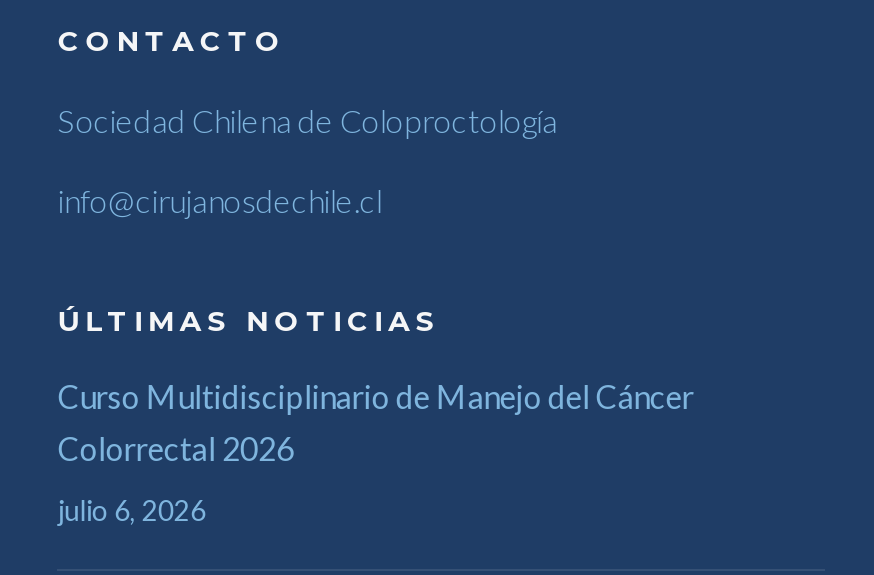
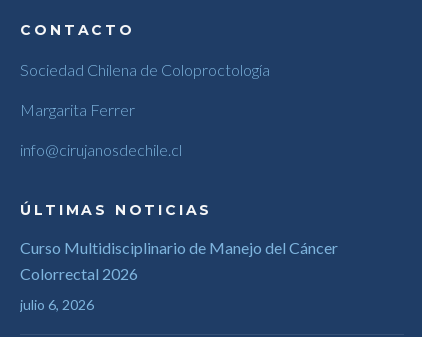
+ Margarita Ferrer
